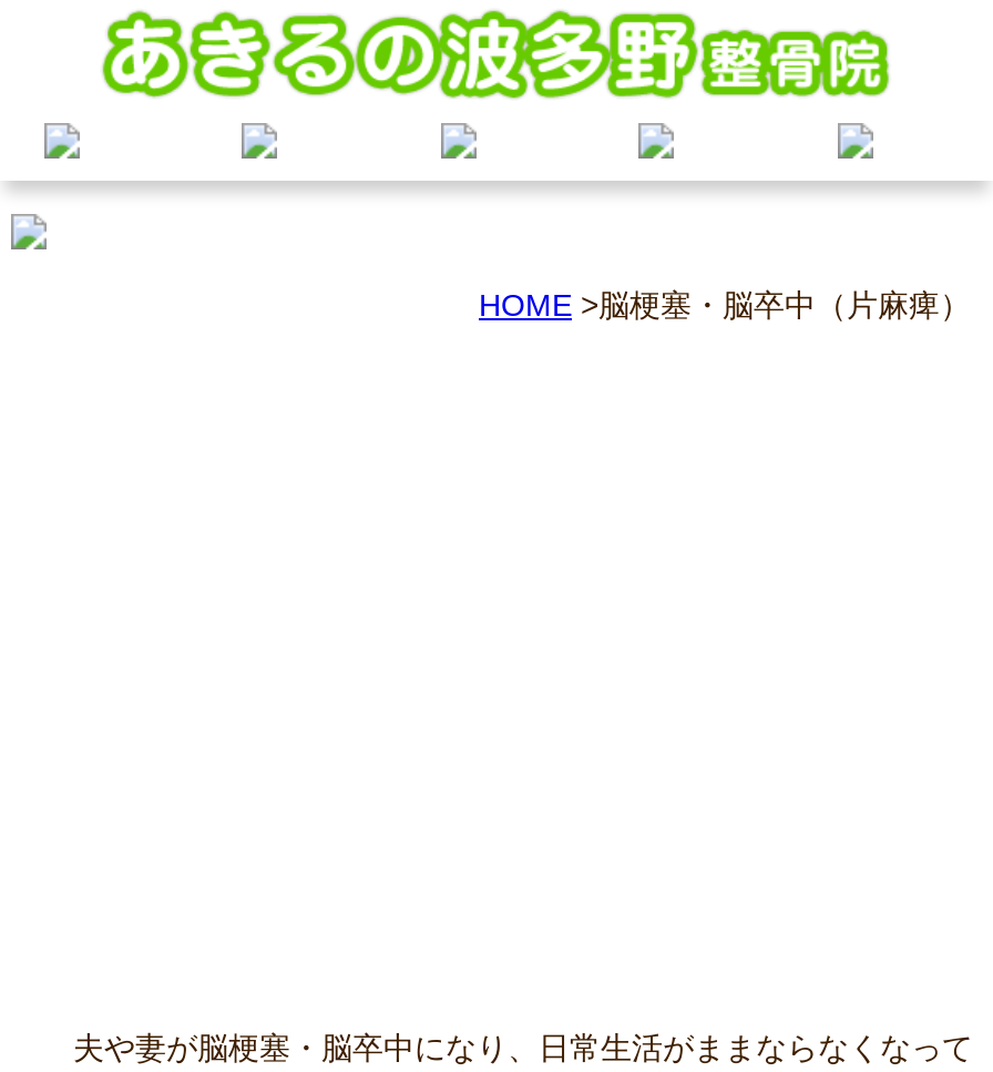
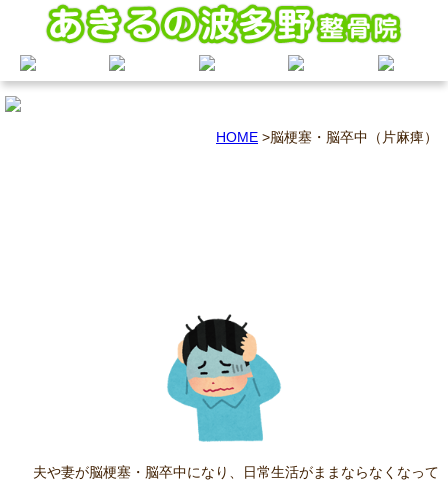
+ [image]
